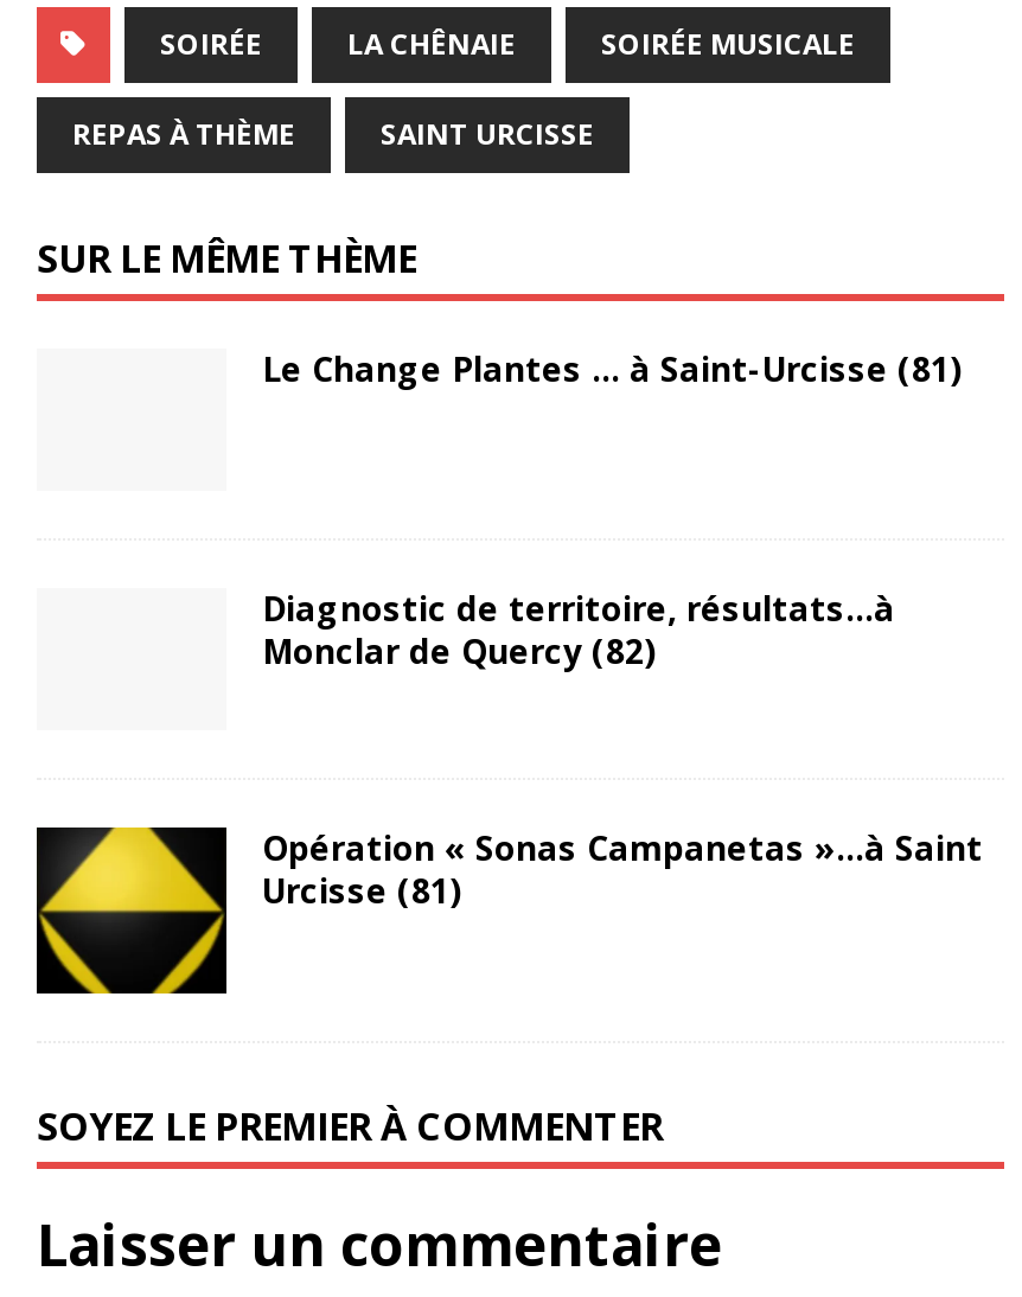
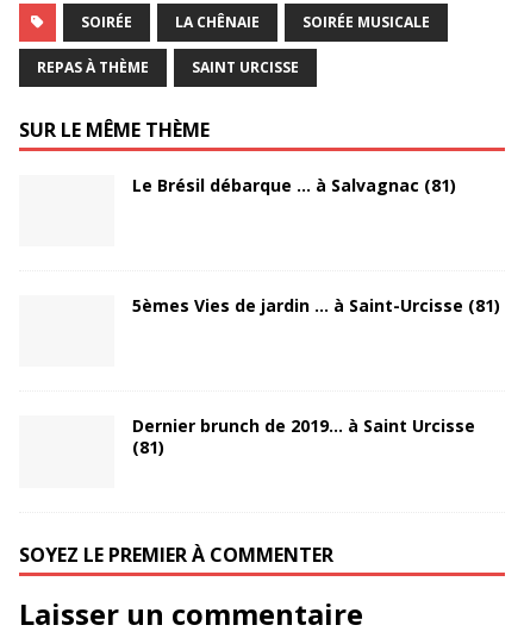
- Le Change Plantes … à Saint-Urcisse (81)
+ Le Brésil débarque … à Salvagnac (81)

- Diagnostic de territoire, résultats…à
- Monclar de Quercy (82)
+ 5èmes Vies de jardin … à Saint-Urcisse (81)

- [image]

- Opération « Sonas Campanetas »…à Saint
- Urcisse (81)
+ Dernier brunch de 2019… à Saint Urcisse
+ (81)
